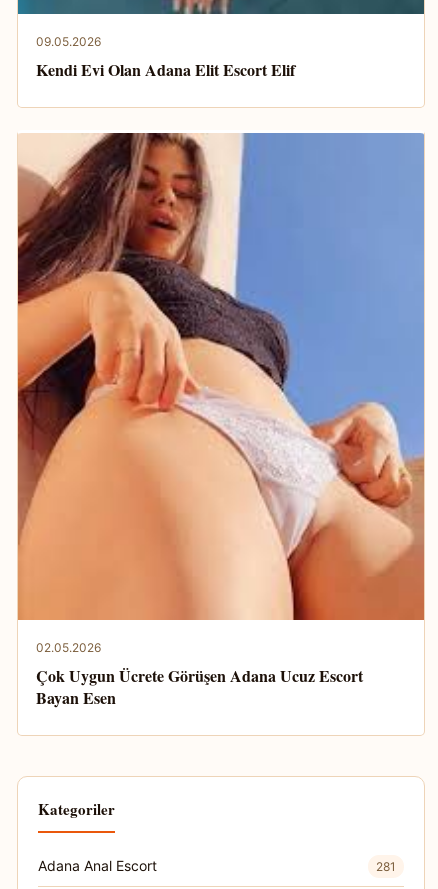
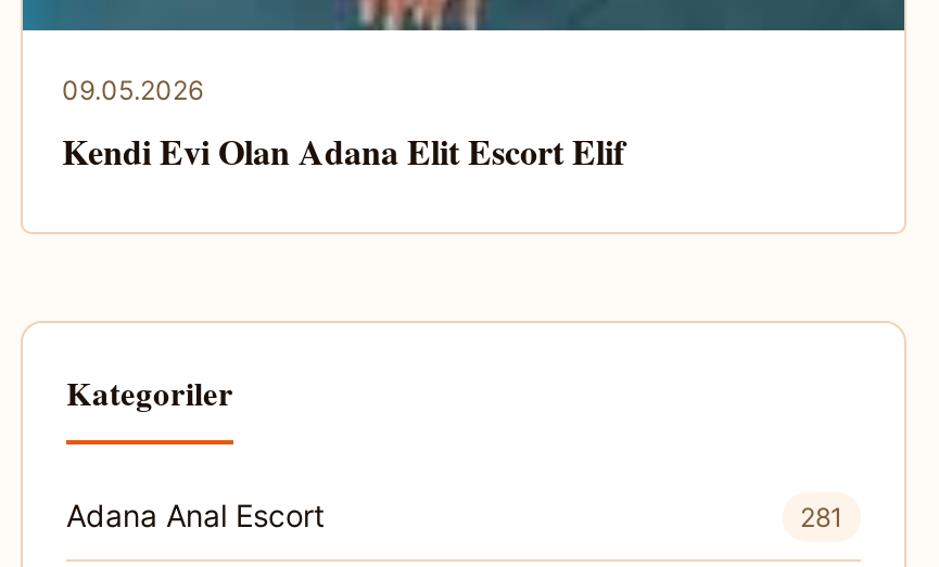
- [image]
- 02.05.2026
- Çok Uygun Ücrete Görüşen Adana Ucuz Escort
- Bayan Esen
